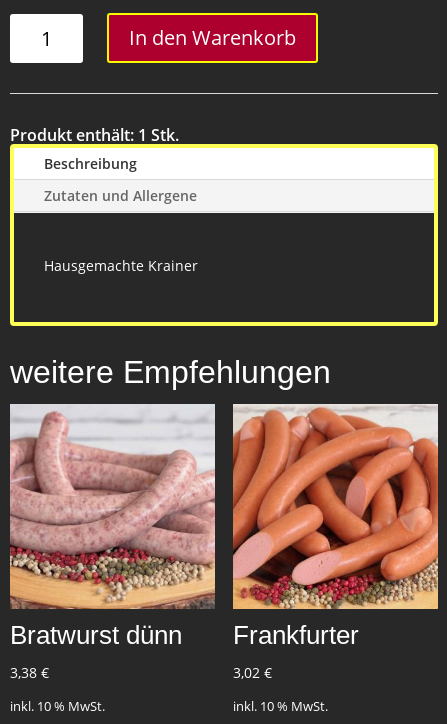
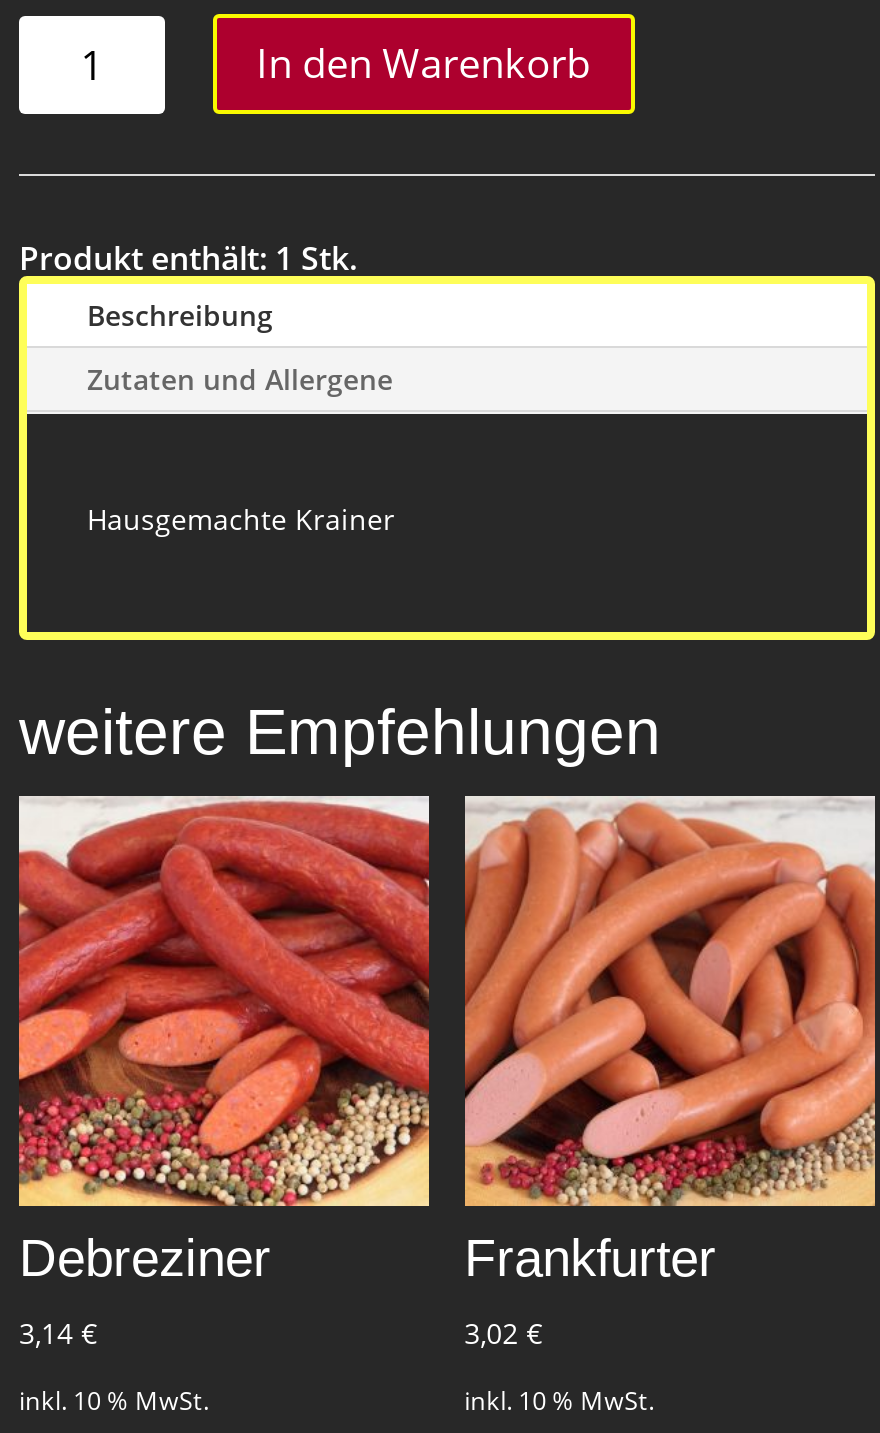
- [image]
- Bratwurst dünn
- 3,38 €
+ [image]
+ Debreziner
+ 3,14 €
